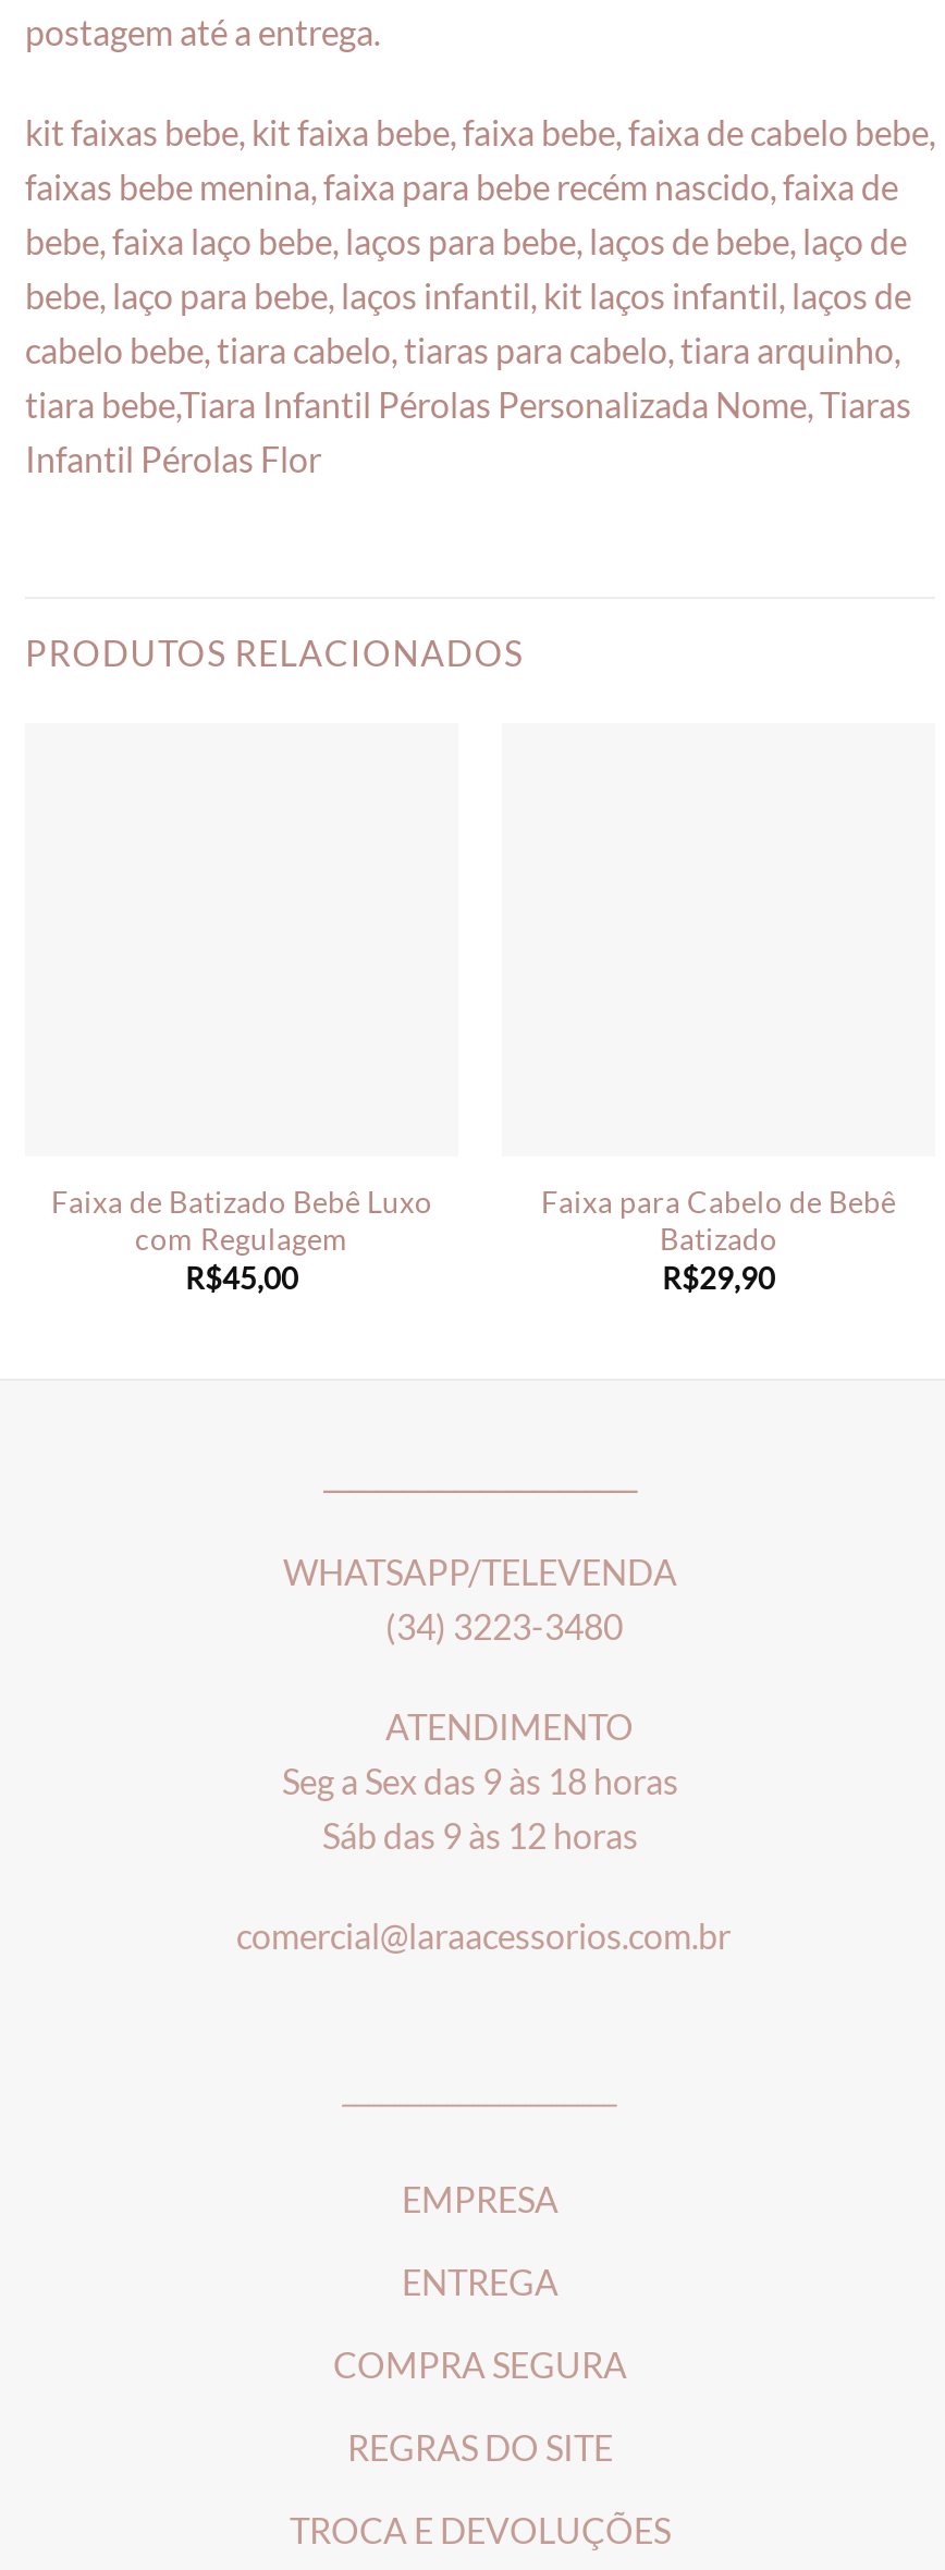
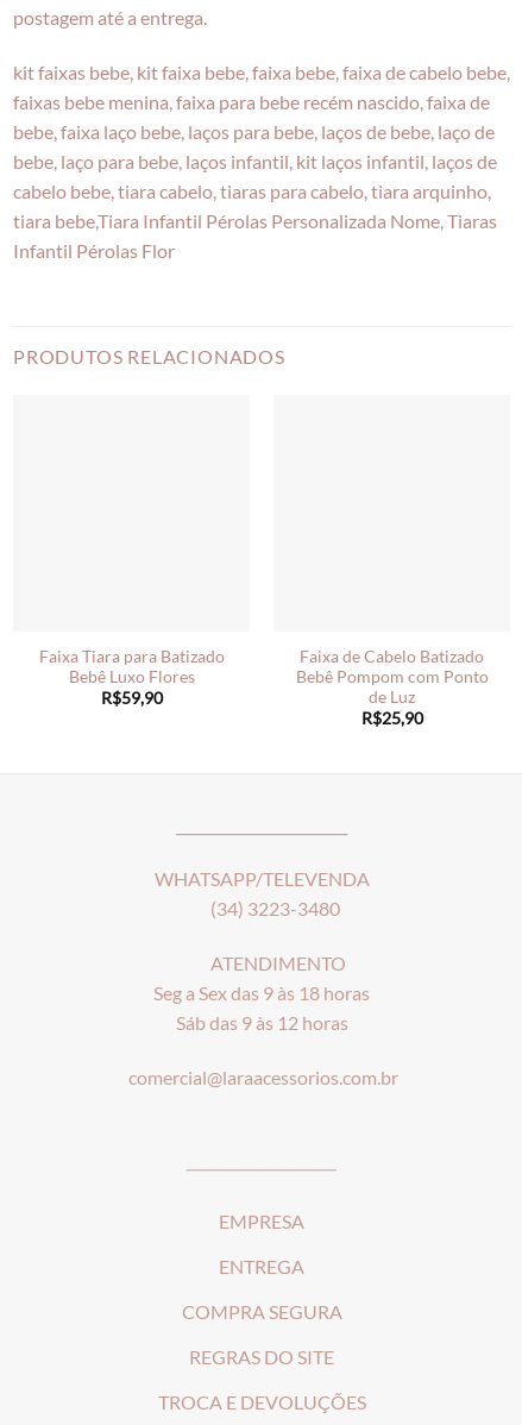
- Faixa de Batizado Bebê Luxo
- com Regulagem
- R$45,00
+ Faixa Tiara para Batizado
+ Bebê Luxo Flores
+ R$59,90

- Faixa para Cabelo de Bebê
- Batizado
- R$29,90
+ Faixa de Cabelo Batizado
+ Bebê Pompom com Ponto
+ de Luz
+ R$25,90
